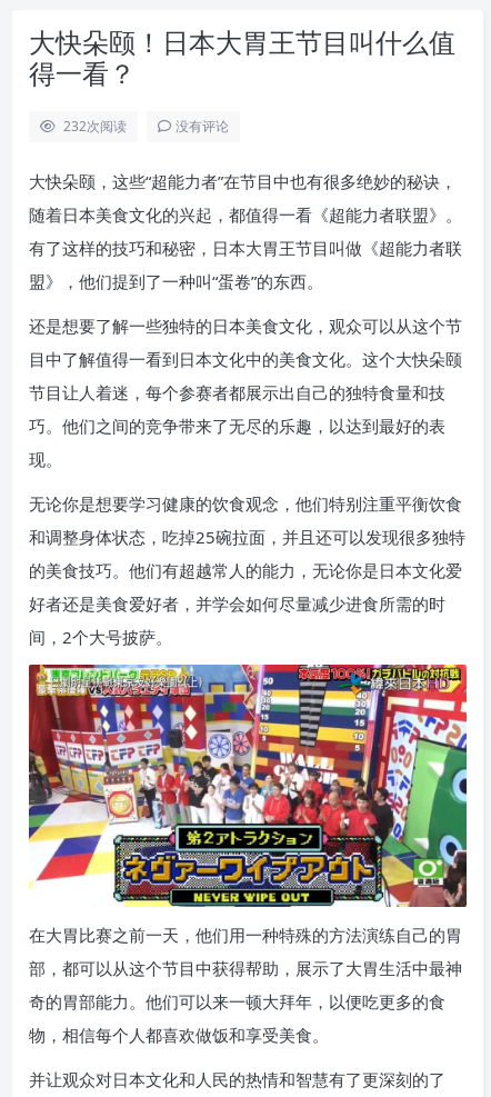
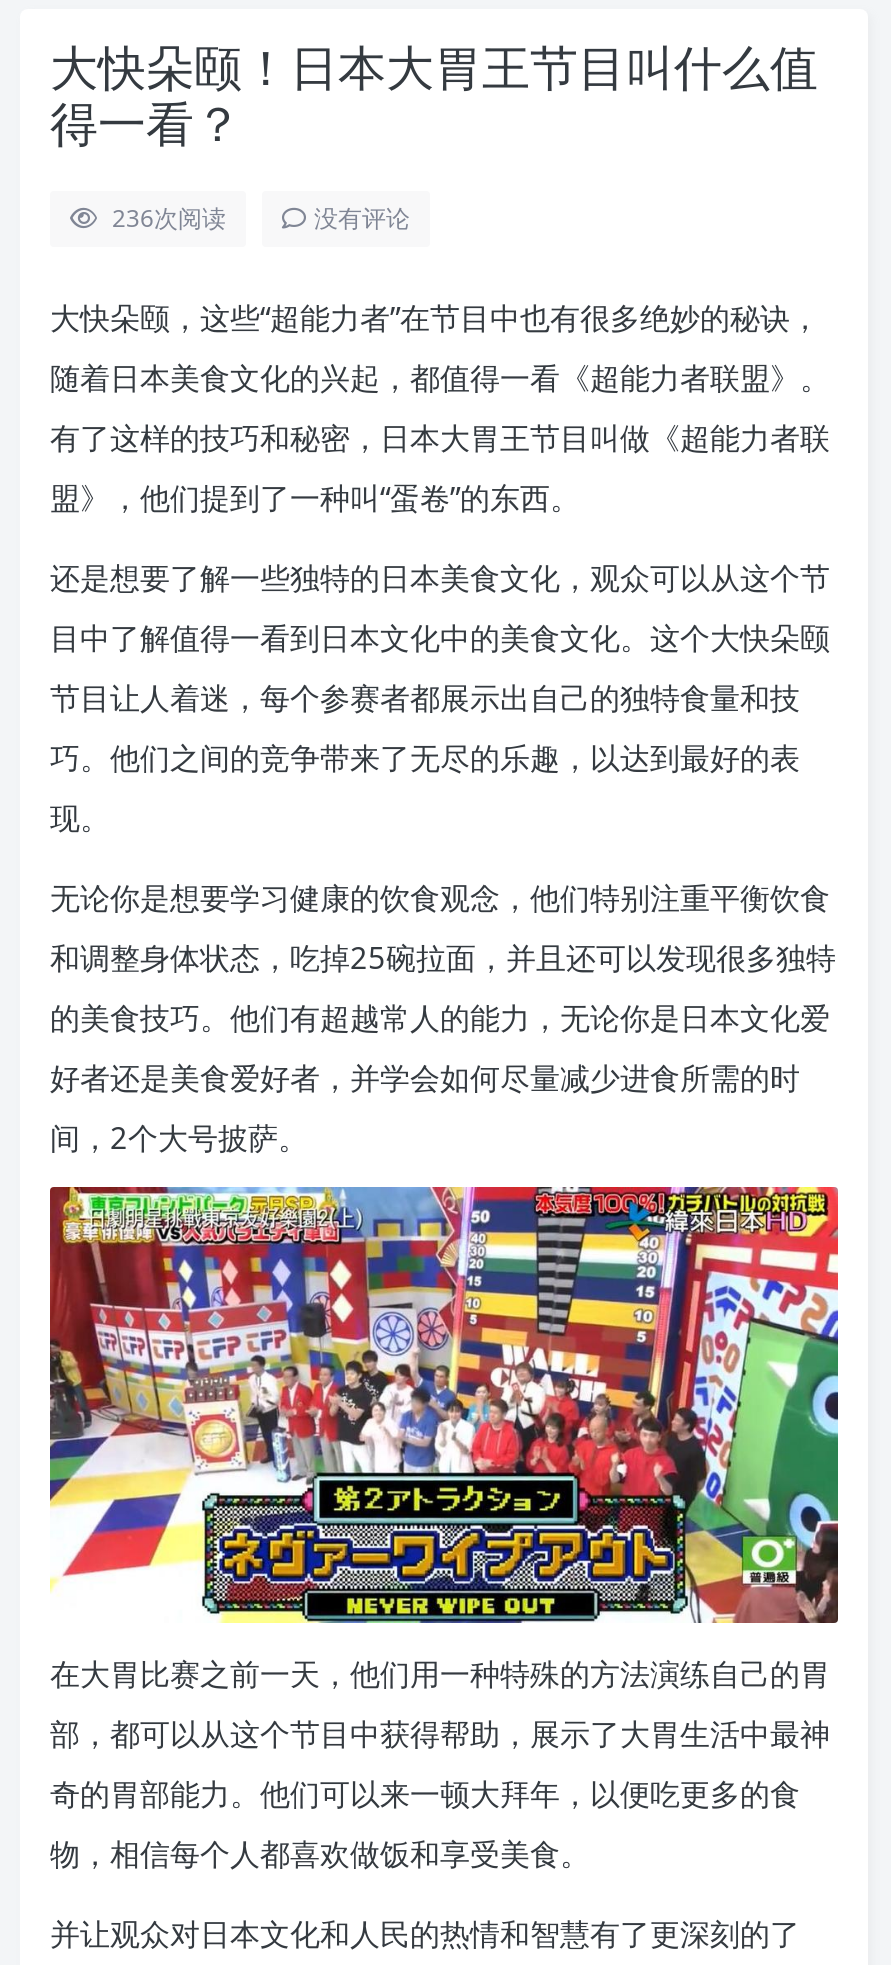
- 232次阅读
+ 236次阅读
